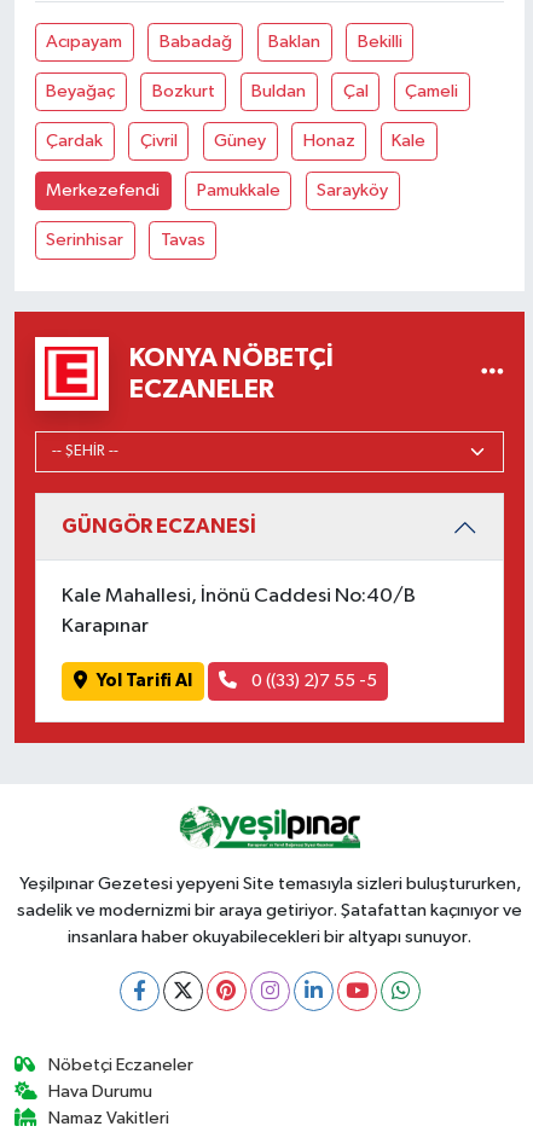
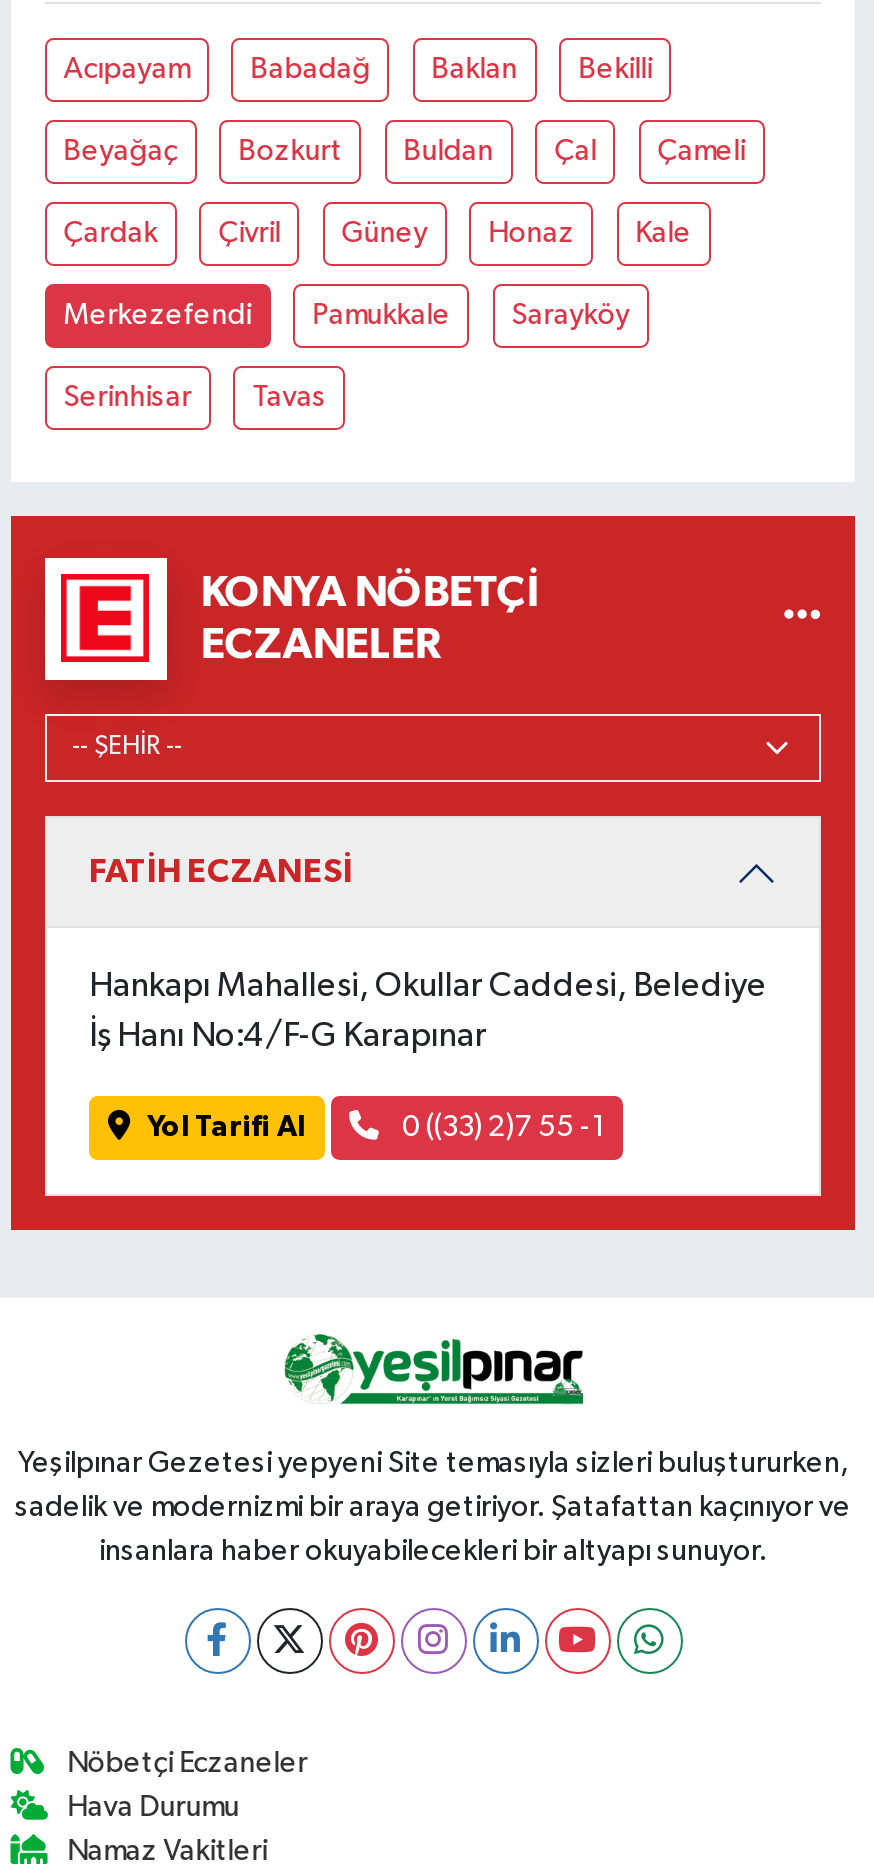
- GÜNGÖR ECZANESİ
+ FATİH ECZANESİ

- Kale Mahallesi, İnönü Caddesi No:40/B
+ Hankapı Mahallesi, Okullar Caddesi, Belediye

- Karapınar
+ İş Hanı No:4/F-G Karapınar

- 0 ((33) 2)7 55 -5
+ 0 ((33) 2)7 55 -1
